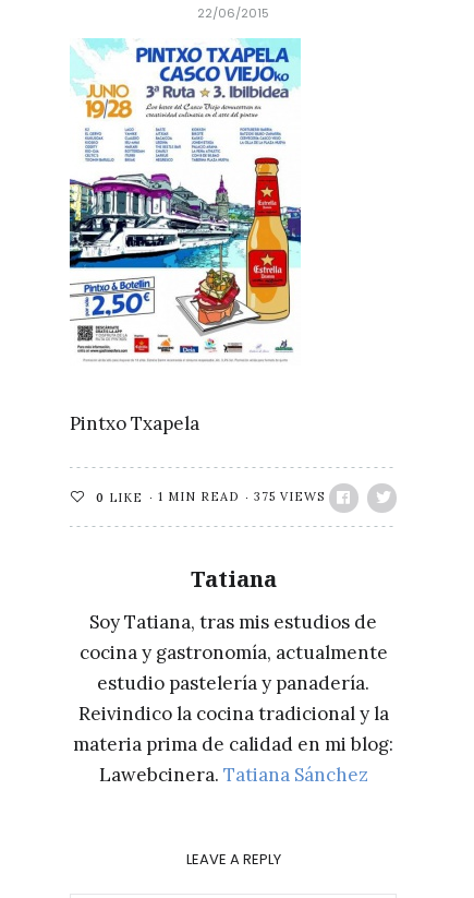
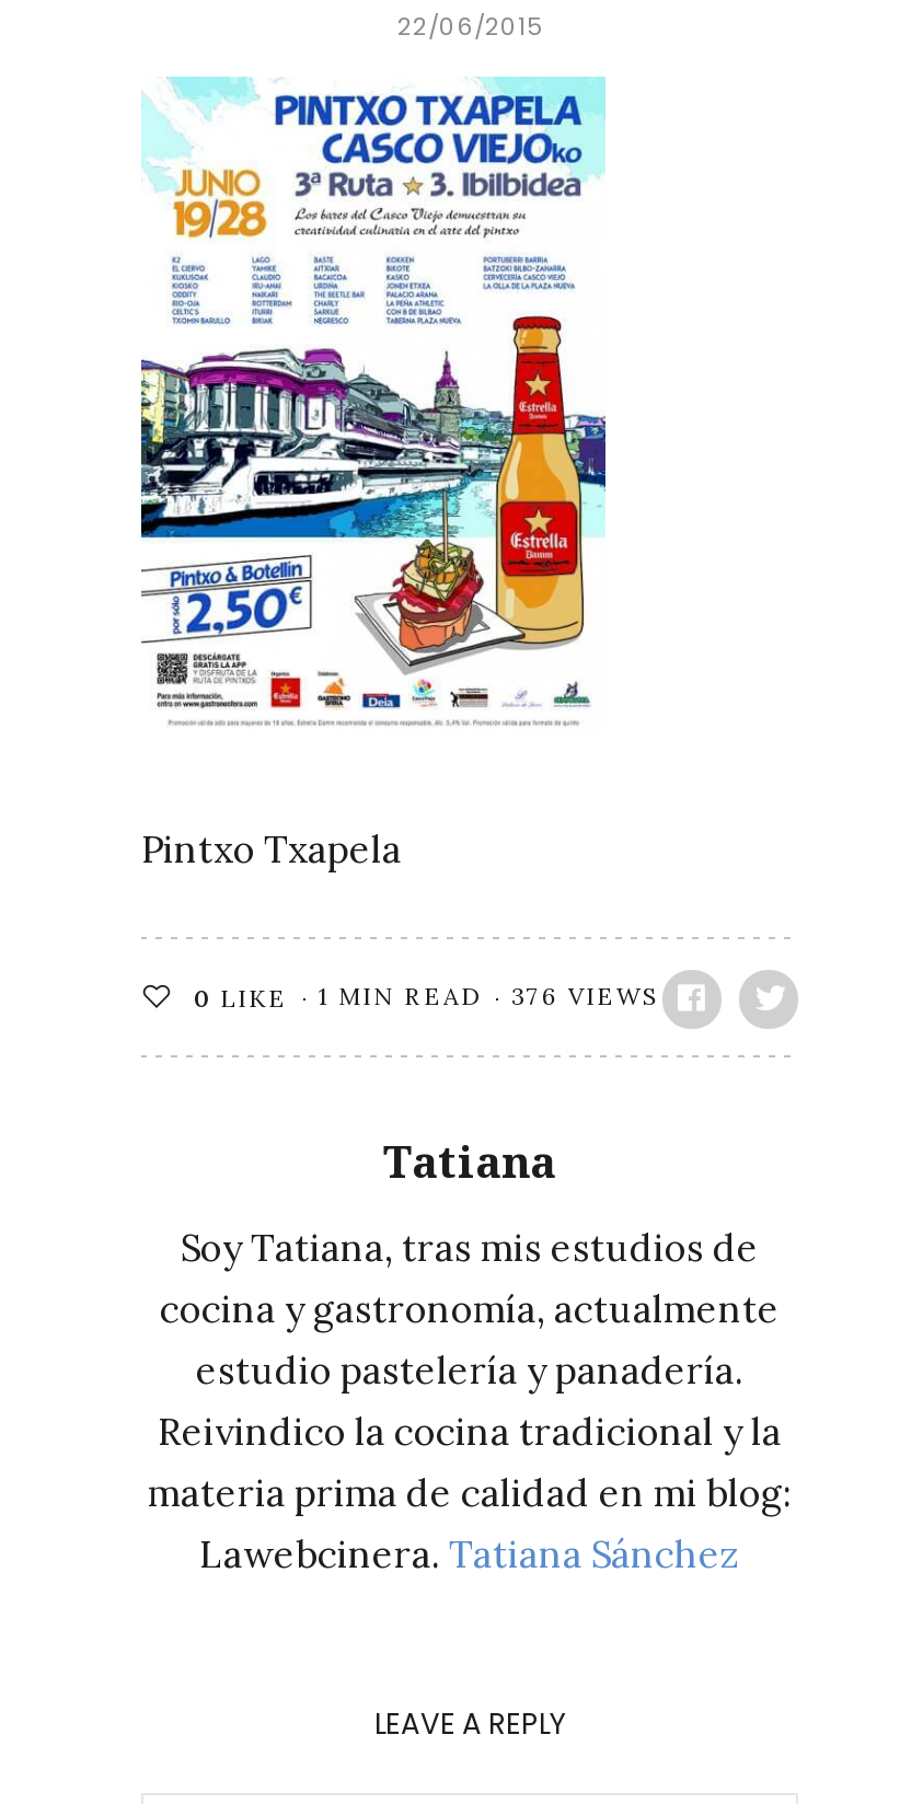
- 0 LIKE 1 MIN READ 375 VIEWS
+ 0 LIKE 1 MIN READ 376 VIEWS
